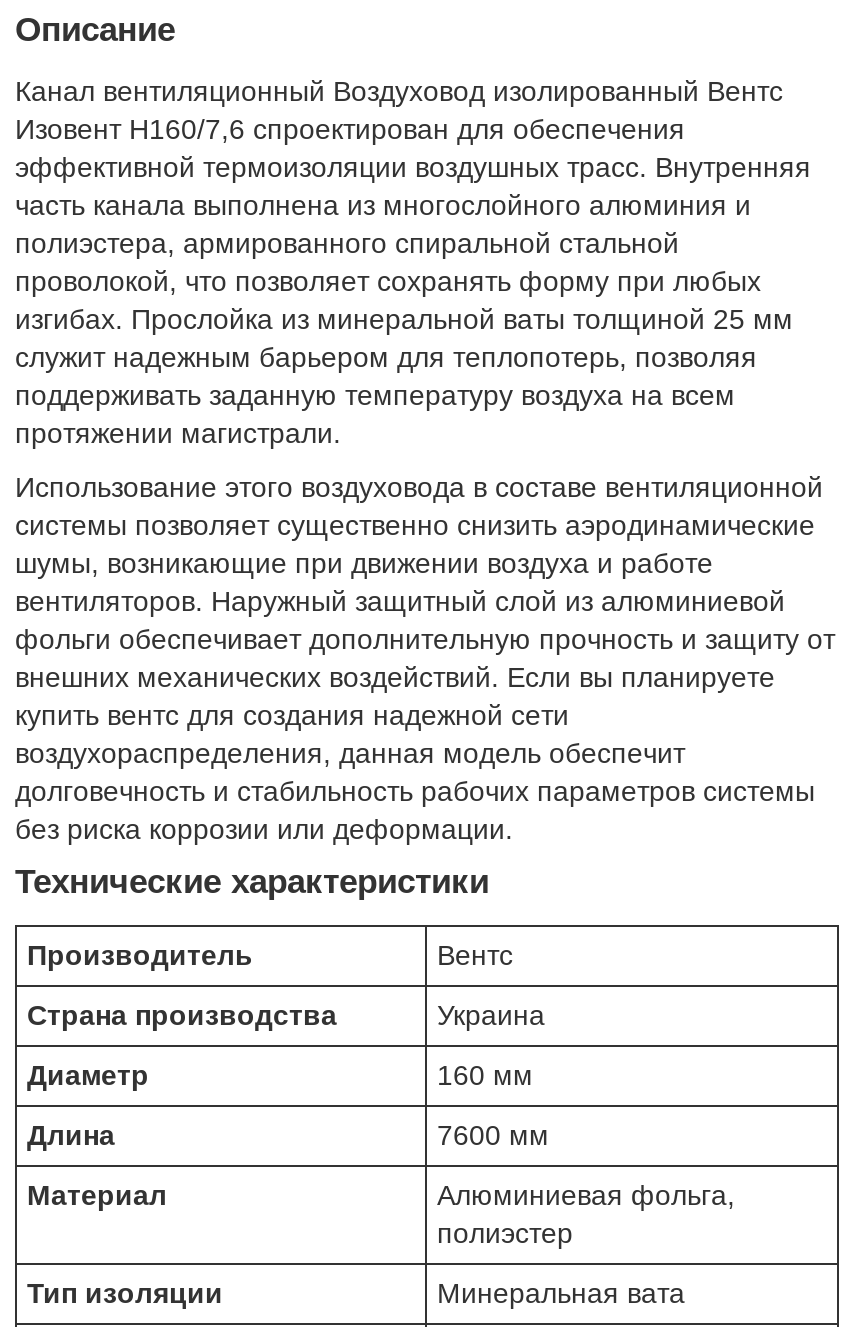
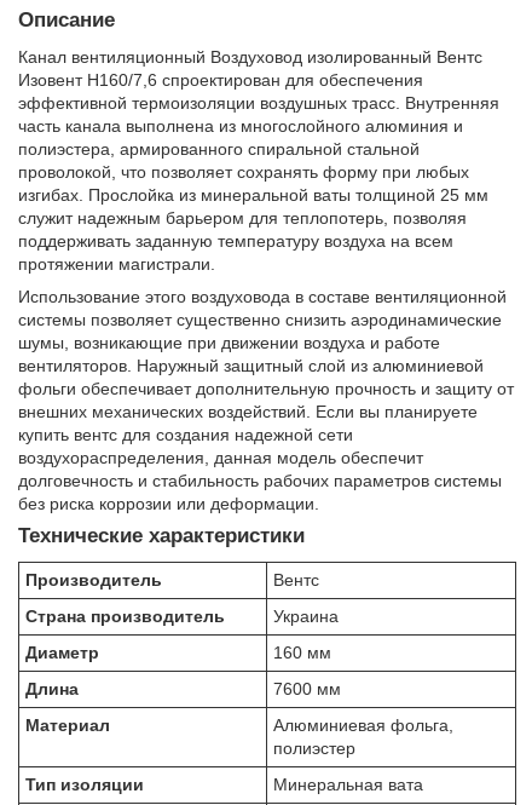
- Страна производства
+ Страна производитель
